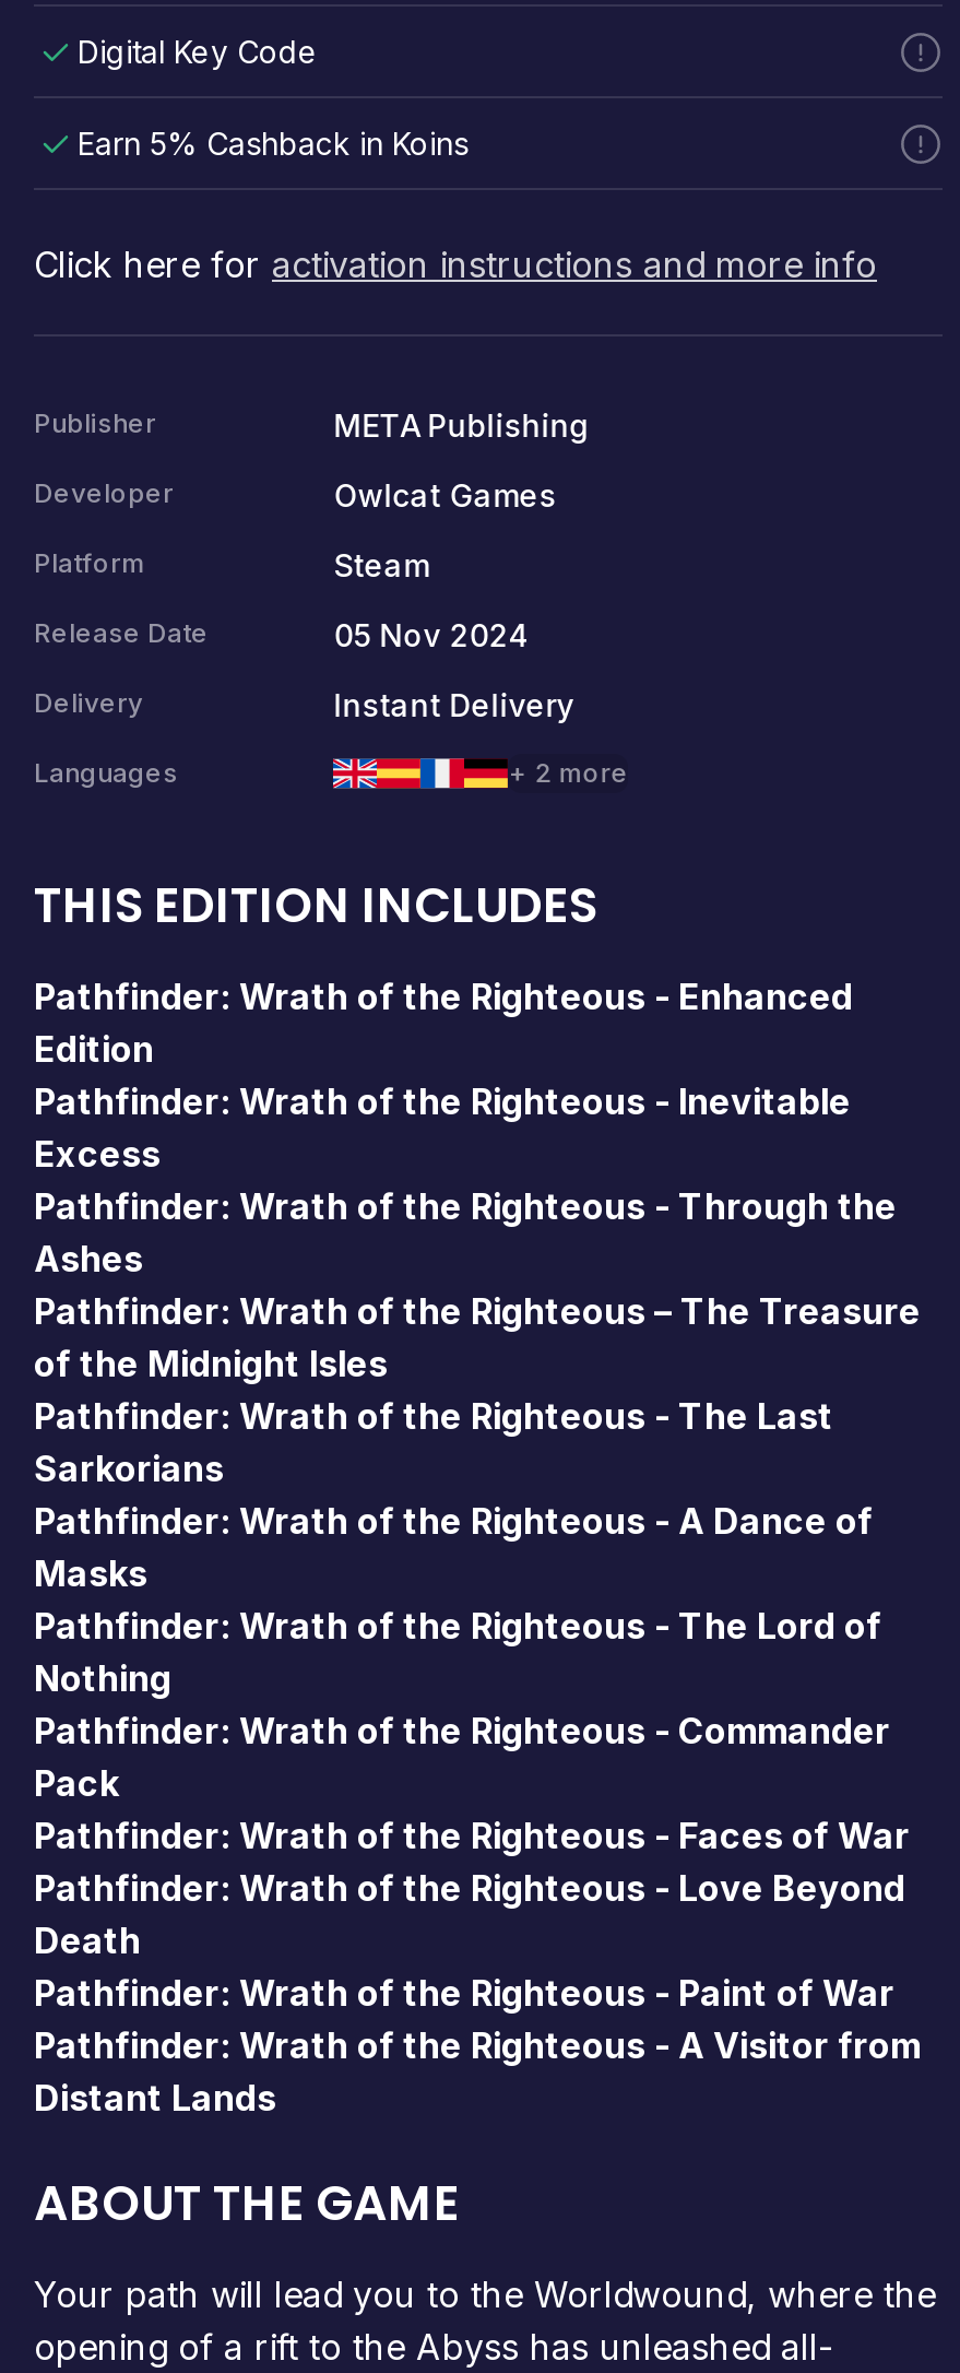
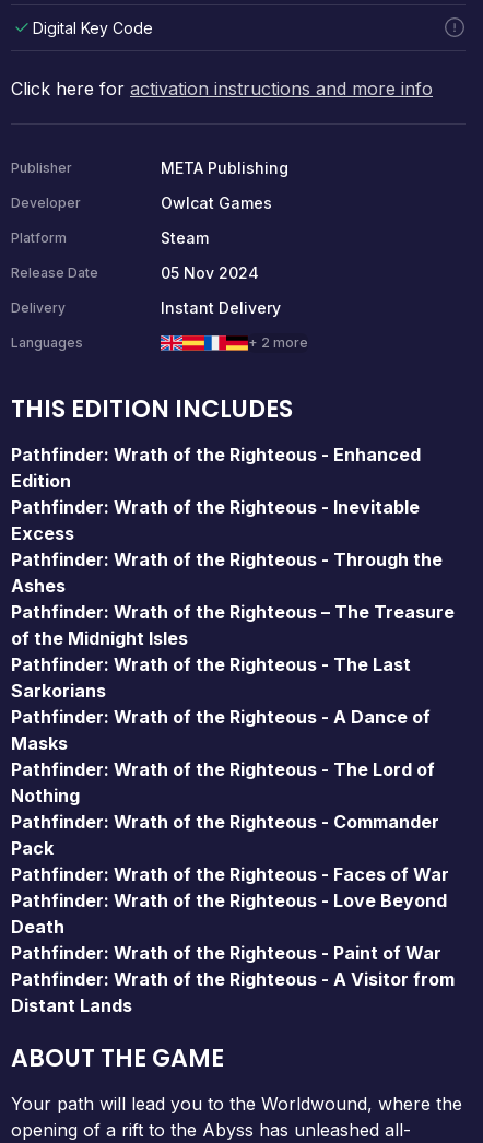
- Earn 5% Cashback in Koins
